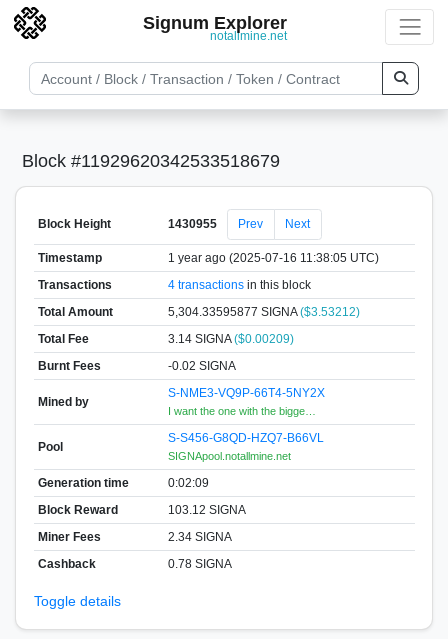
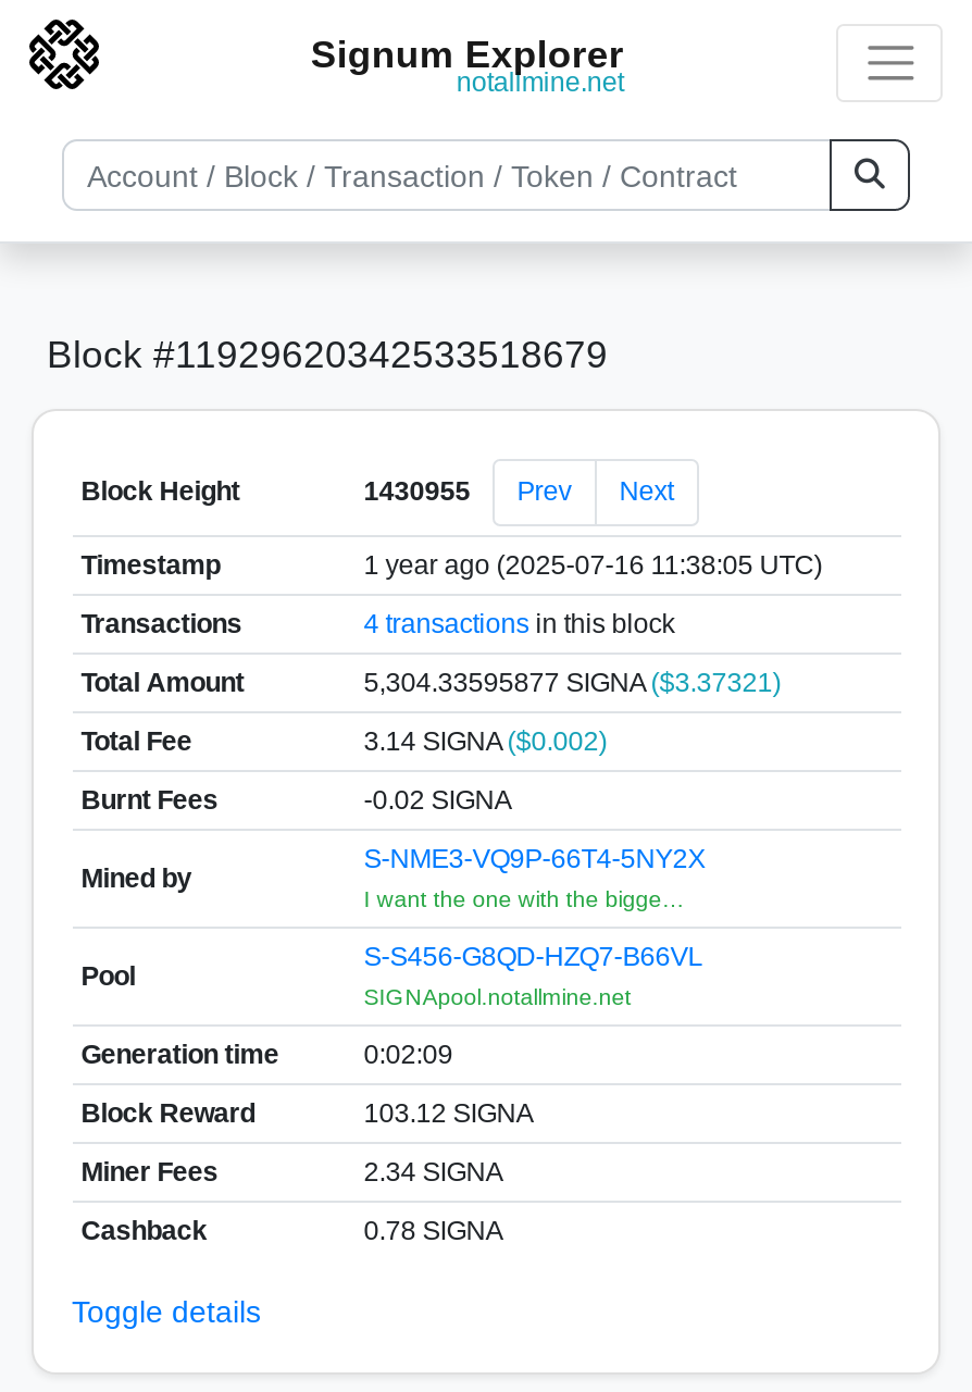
- 5,304.33595877 SIGNA ($3.53212)
+ 5,304.33595877 SIGNA ($3.37321)

- 3.14 SIGNA ($0.00209)
+ 3.14 SIGNA ($0.002)
